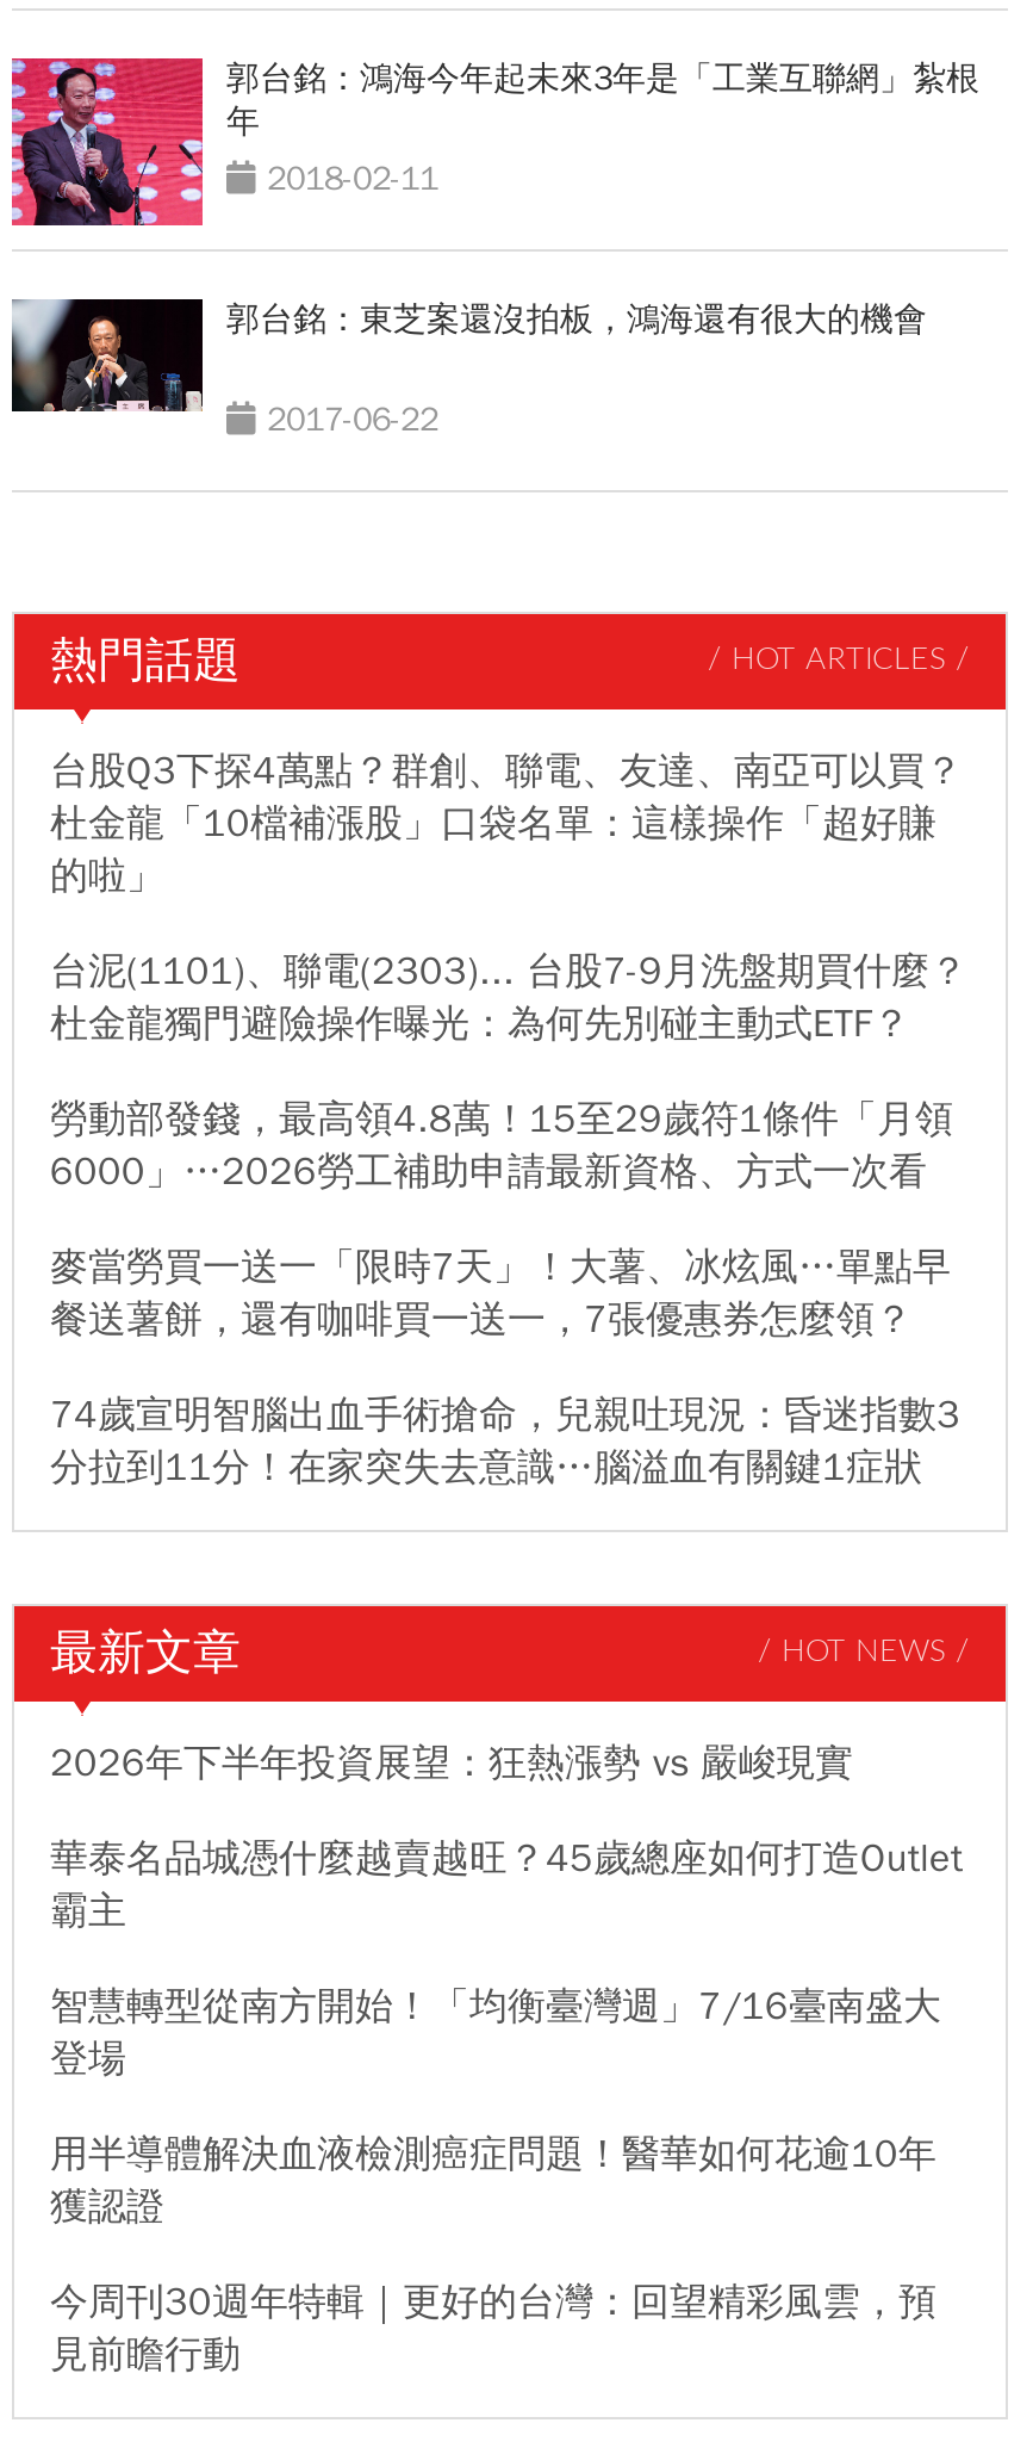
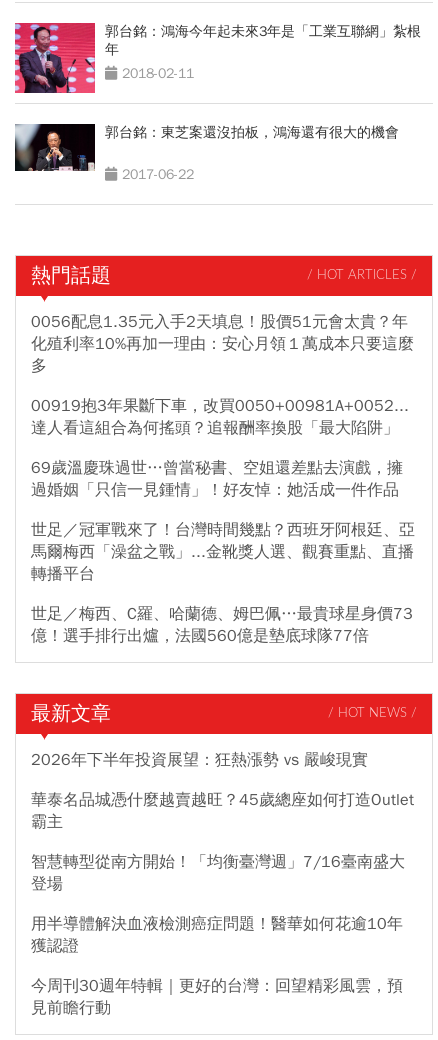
- 台股Q3下探4萬點？群創、聯電、友達、南亞可以買？
- 杜金龍「10檔補漲股」口袋名單：這樣操作「超好賺
- 的啦」
+ 0056配息1.35元入手2天填息！股價51元會太貴？年
+ 化殖利率10%再加一理由：安心月領１萬成本只要這麼
+ 多

- 台泥(1101)、聯電(2303)... 台股7-9月洗盤期買什麼？
- 杜金龍獨門避險操作曝光：為何先別碰主動式ETF？
+ 00919抱3年果斷下車，改買0050+00981A+0052...
+ 達人看這組合為何搖頭？追報酬率換股「最大陷阱」

- 勞動部發錢，最高領4.8萬！15至29歲符1條件「月領
- 6000」…2026勞工補助申請最新資格、方式一次看
+ 69歲溫慶珠過世…曾當秘書、空姐還差點去演戲，擁
+ 過婚姻「只信一見鍾情」！好友悼：她活成一件作品

- 麥當勞買一送一「限時7天」！大薯、冰炫風…單點早
- 餐送薯餅，還有咖啡買一送一，7張優惠券怎麼領？
+ 世足／冠軍戰來了！台灣時間幾點？西班牙阿根廷、亞
+ 馬爾梅西「澡盆之戰」...金靴獎人選、觀賽重點、直播
+ 轉播平台

- 74歲宣明智腦出血手術搶命，兒親吐現況：昏迷指數3
- 分拉到11分！在家突失去意識…腦溢血有關鍵1症狀
+ 世足／梅西、C羅、哈蘭德、姆巴佩…最貴球星身價73
+ 億！選手排行出爐，法國560億是墊底球隊77倍
